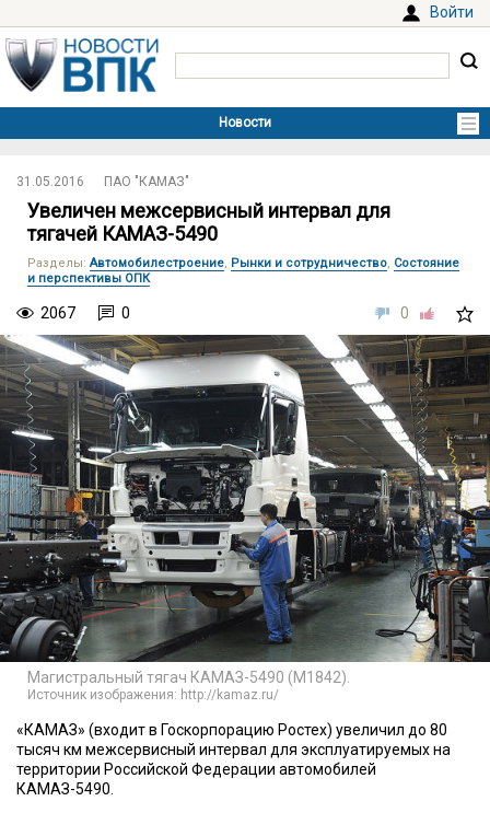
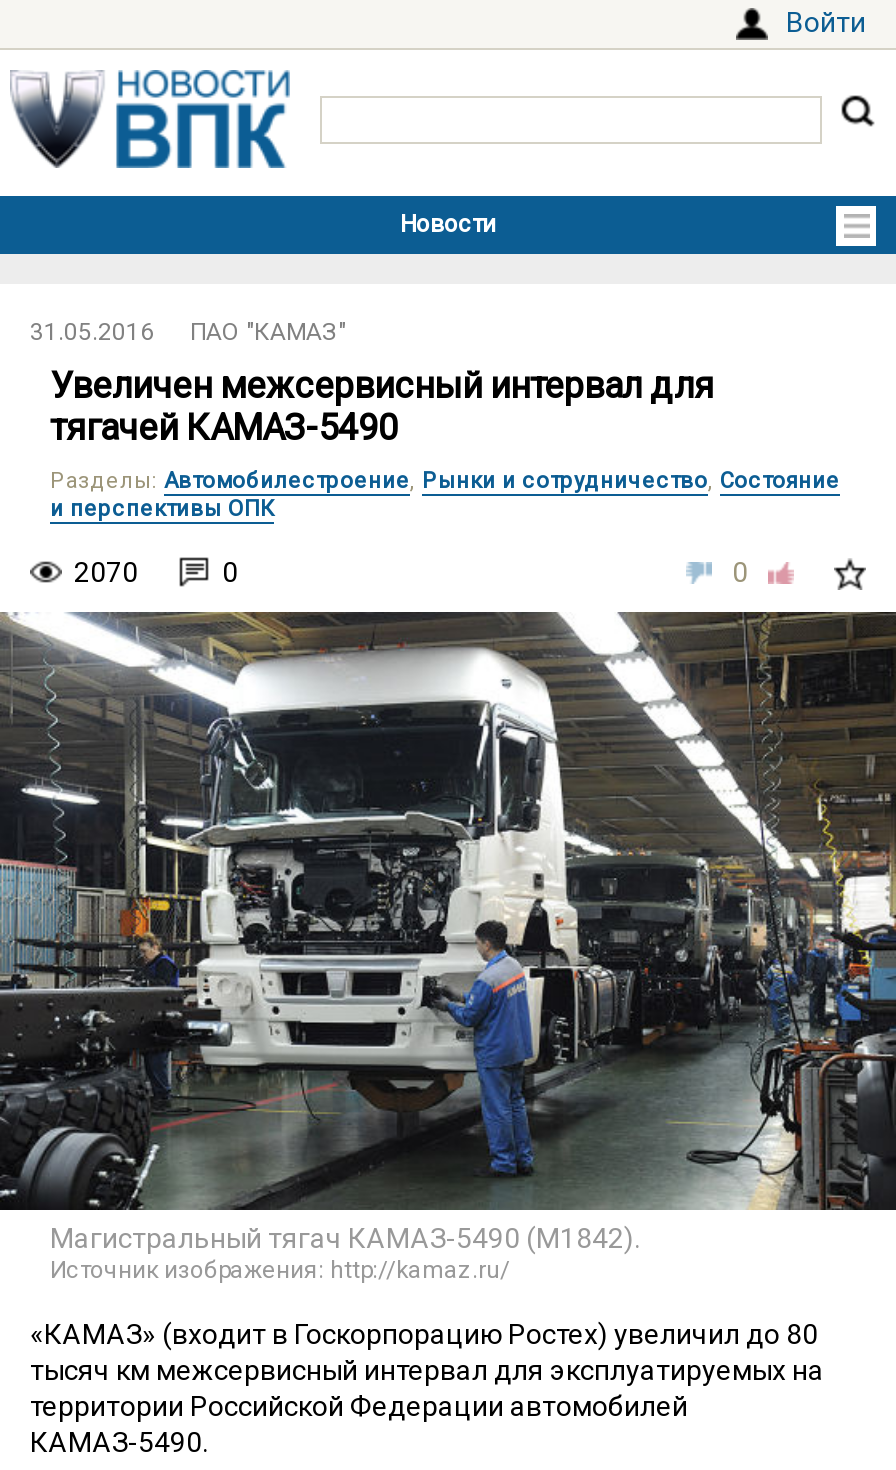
- 2067
+ 2070
